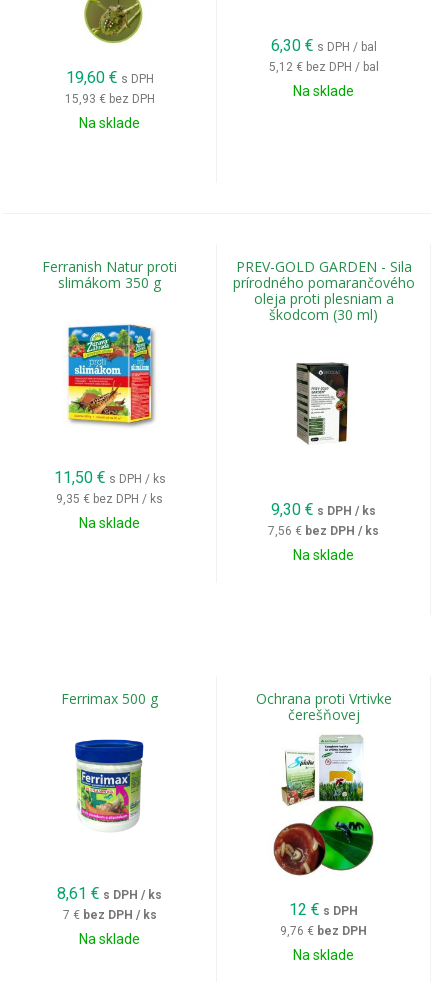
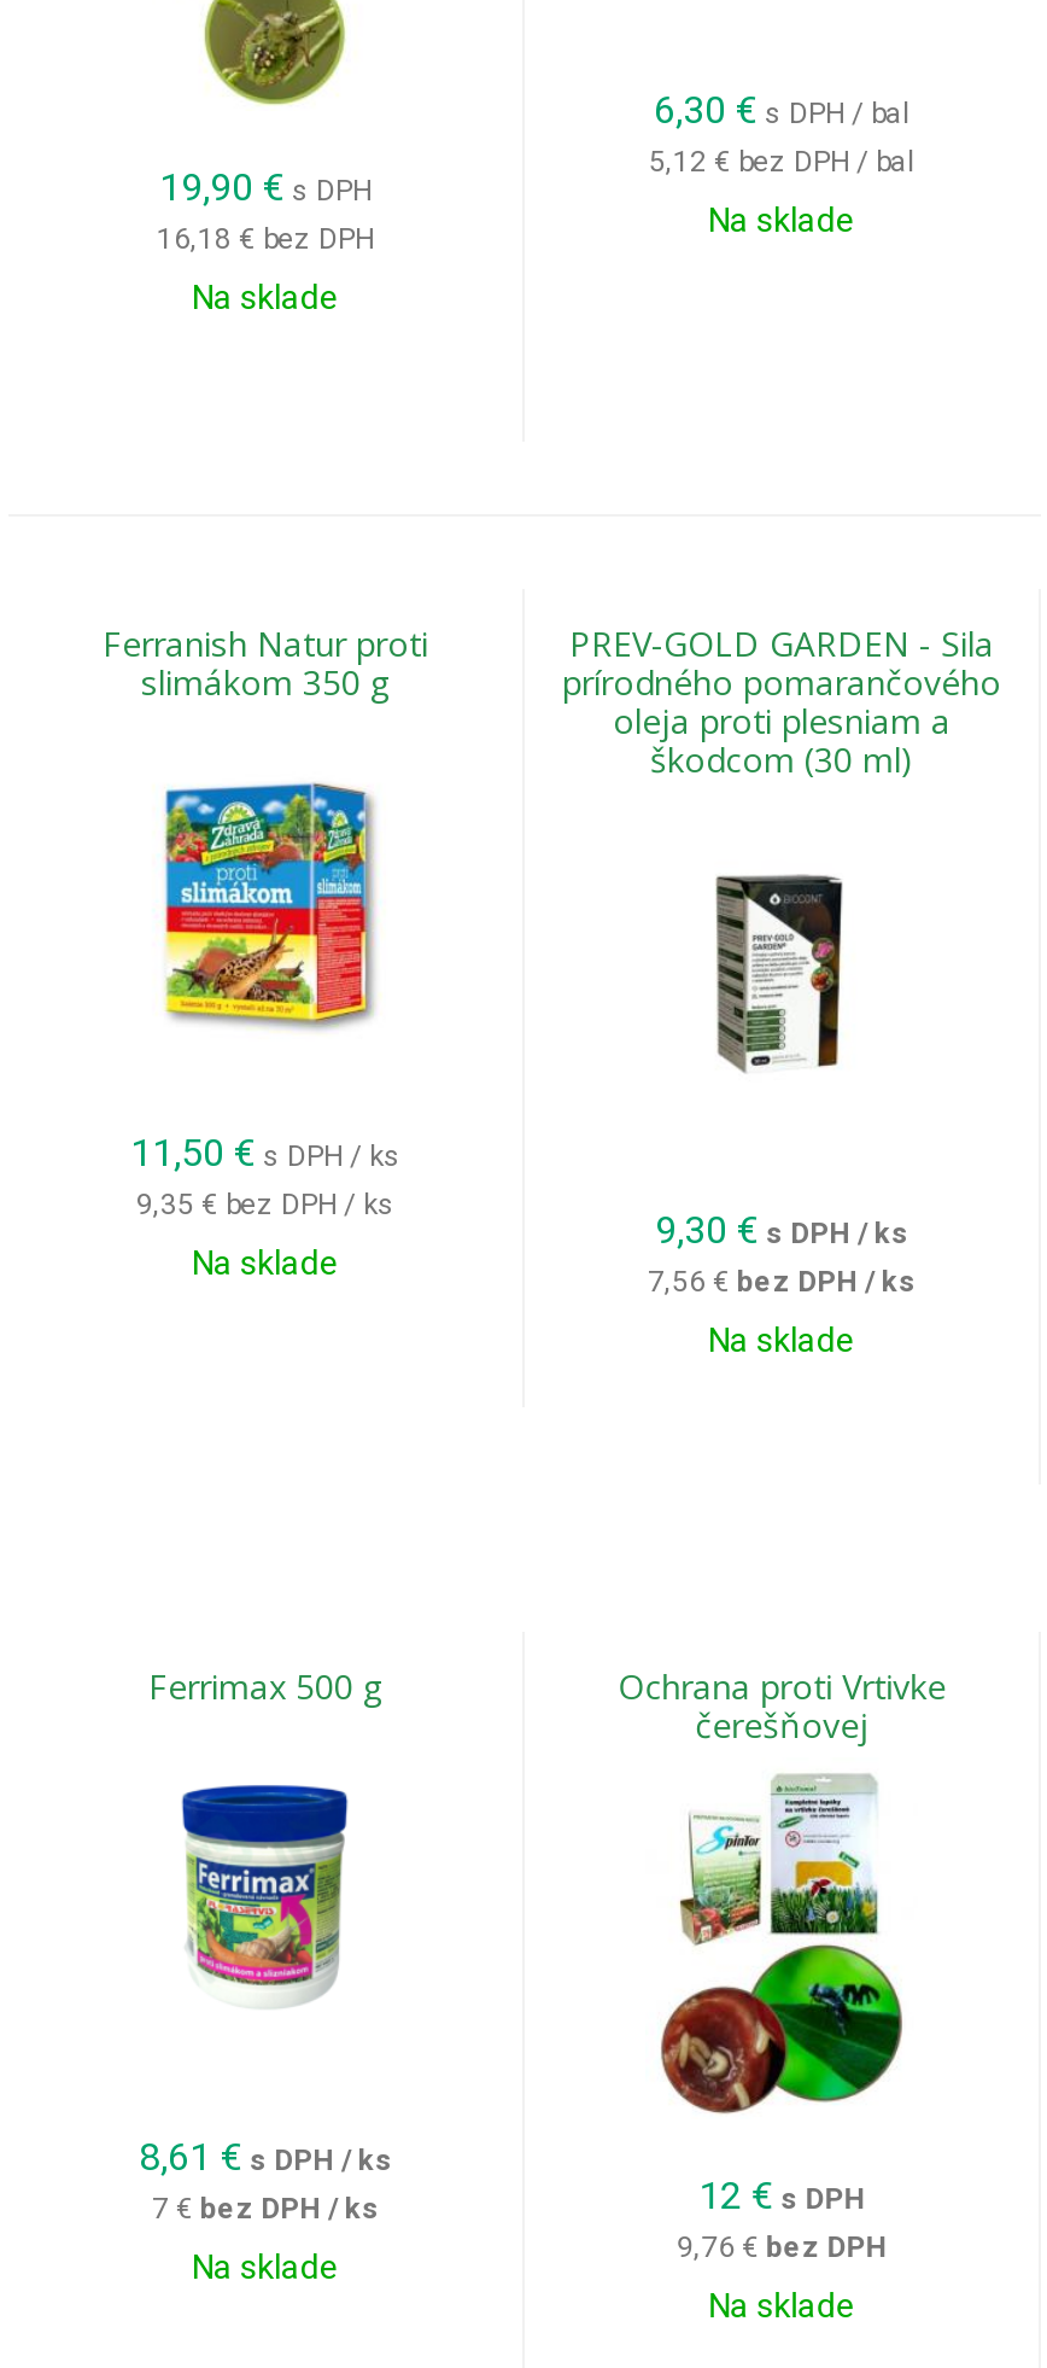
- 19,60 € s DPH
+ 19,90 € s DPH

- 15,93 € bez DPH
+ 16,18 € bez DPH
